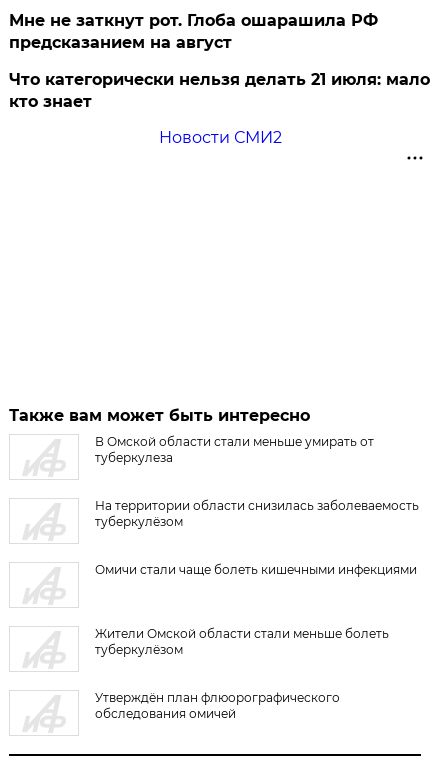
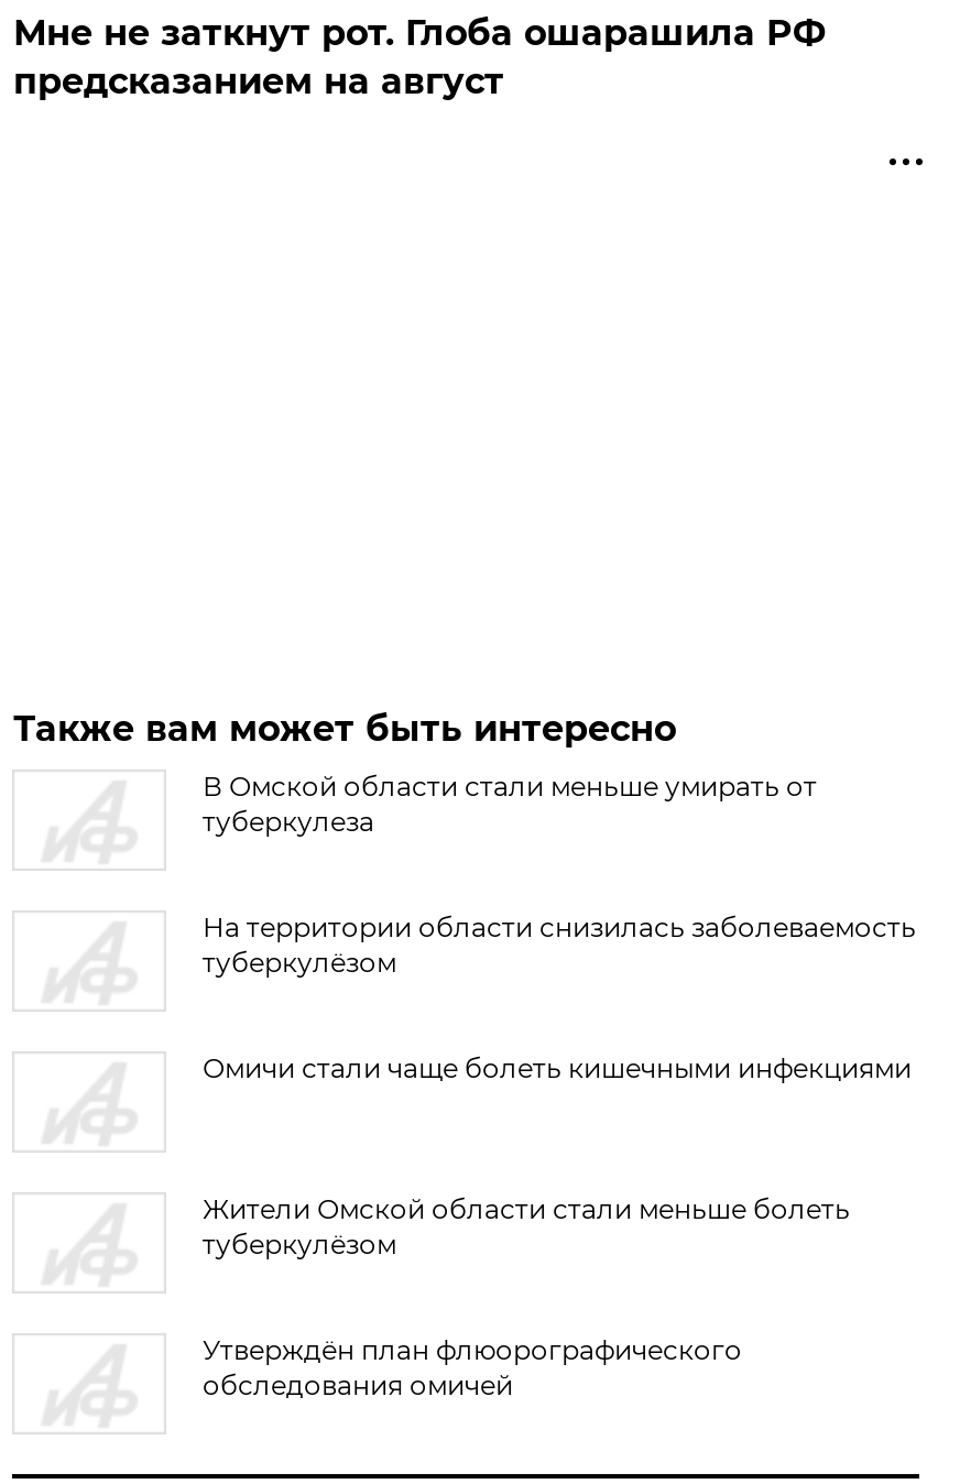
- Что категорически нельзя делать 21 июля: мало
- кто знает
- Новости СМИ2
